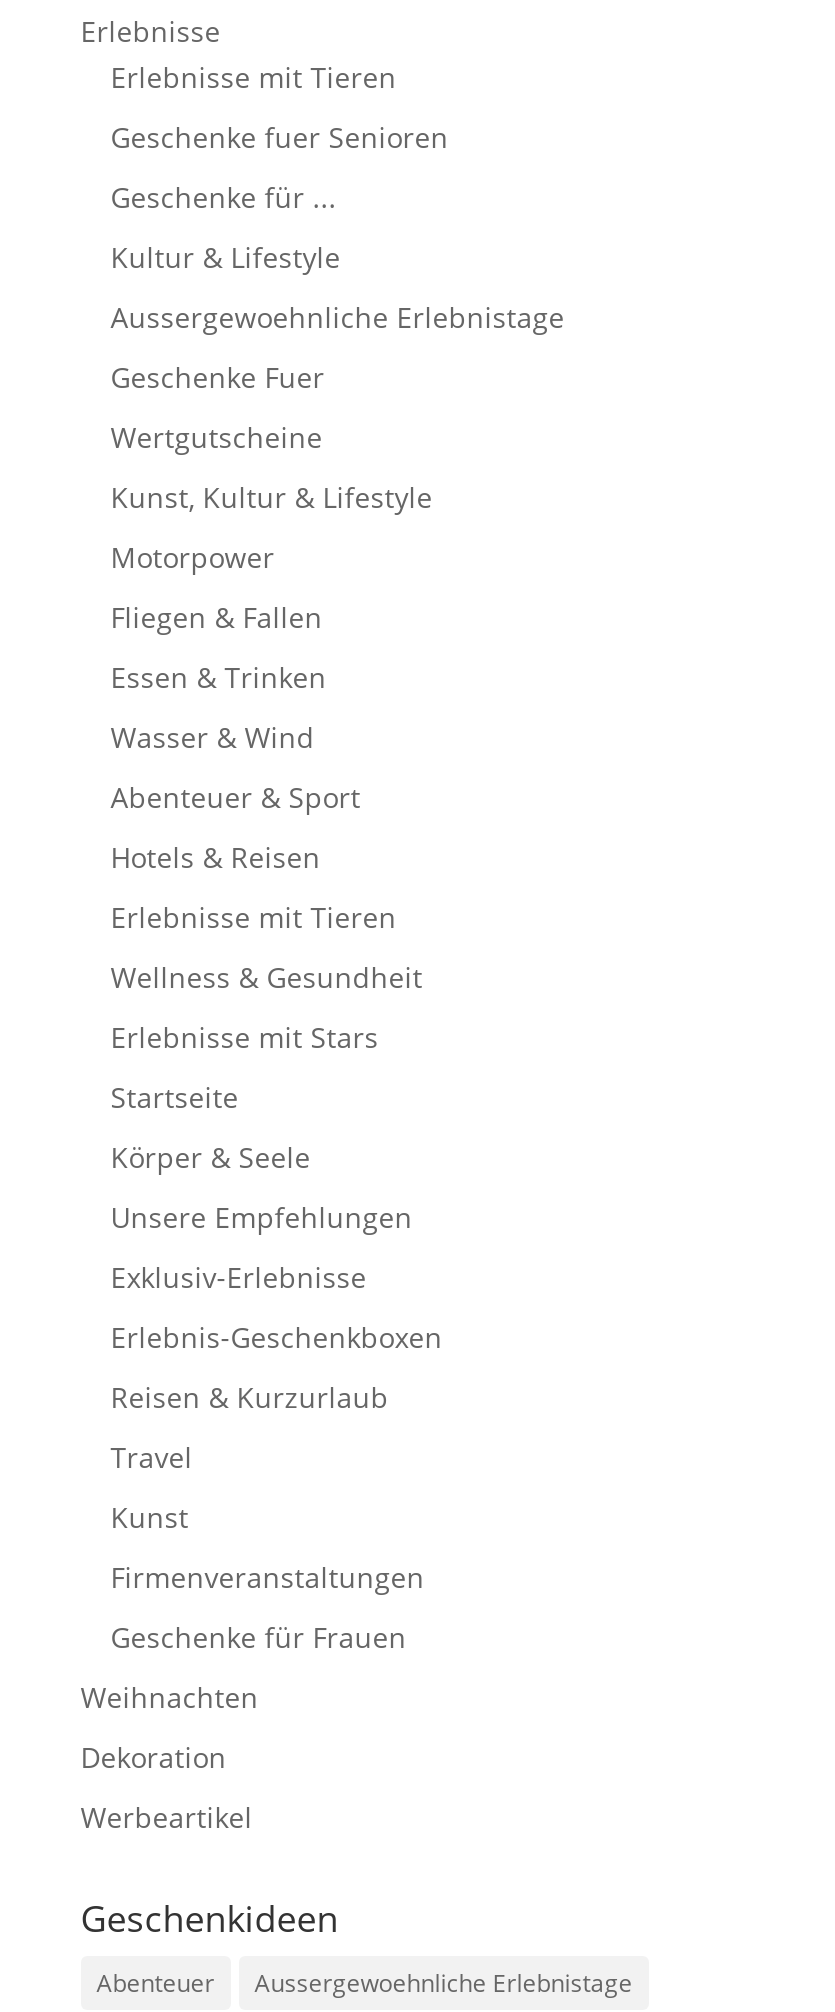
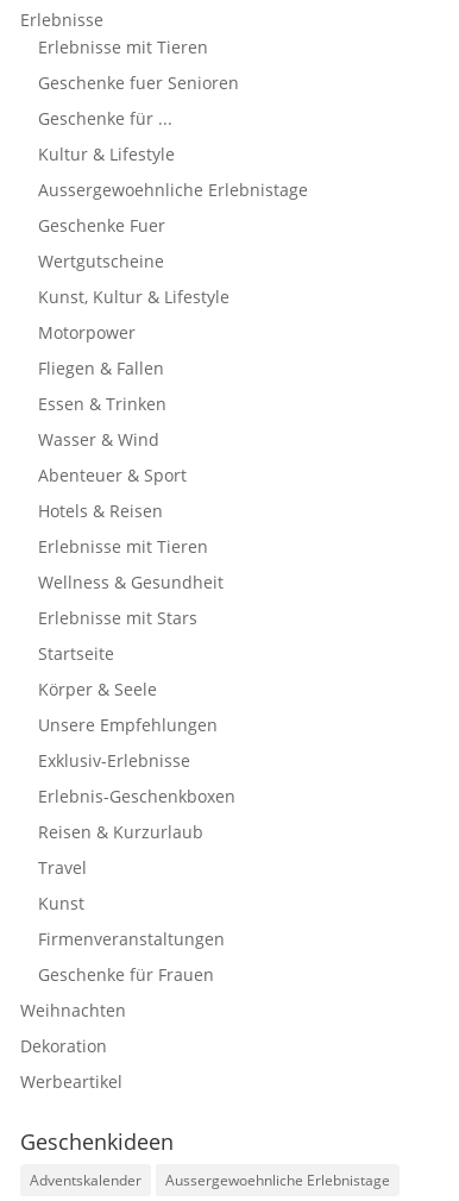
- Abenteuer
+ Adventskalender
